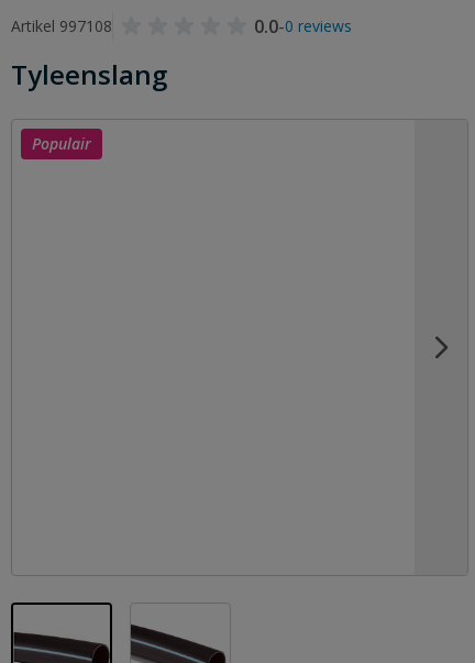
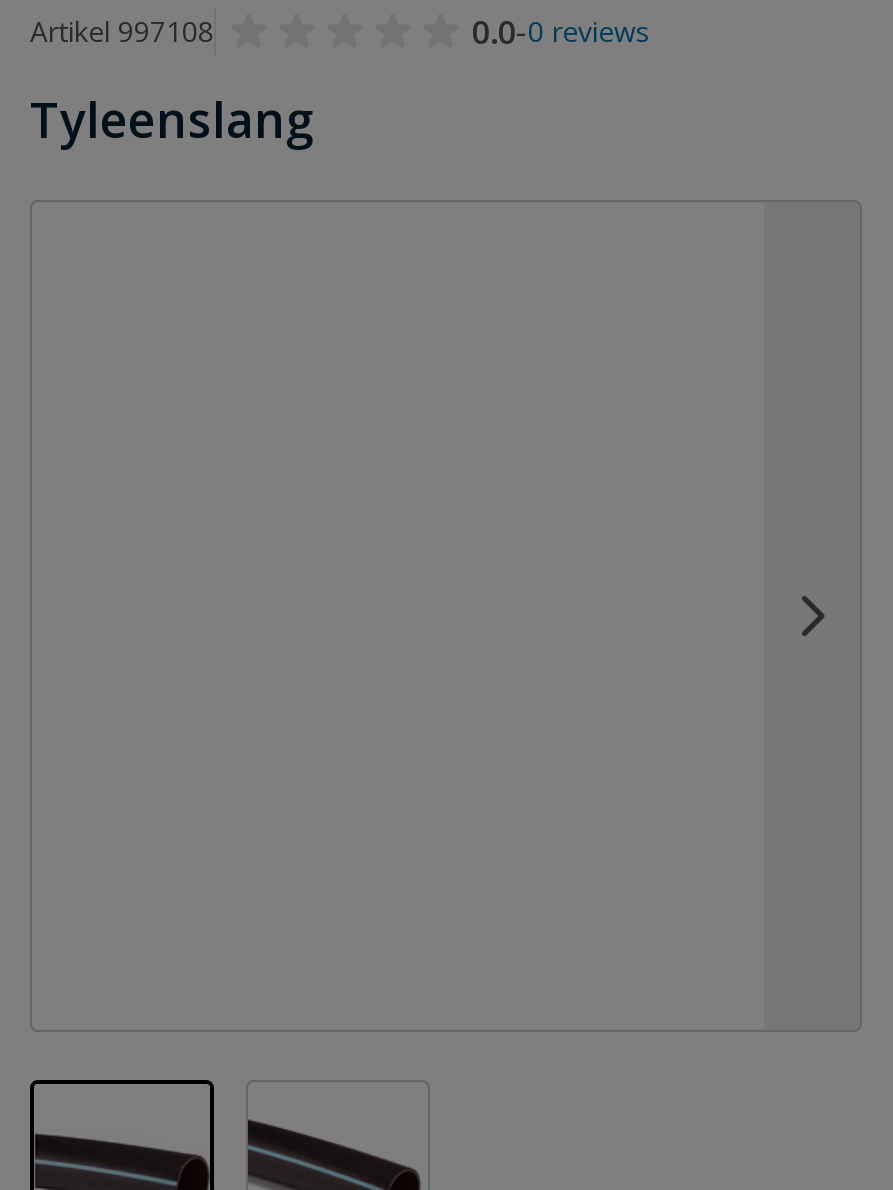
- Populair
